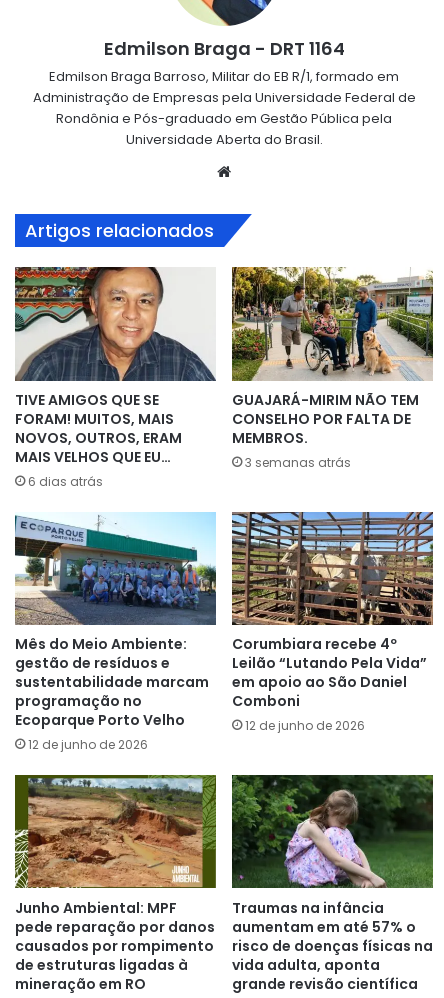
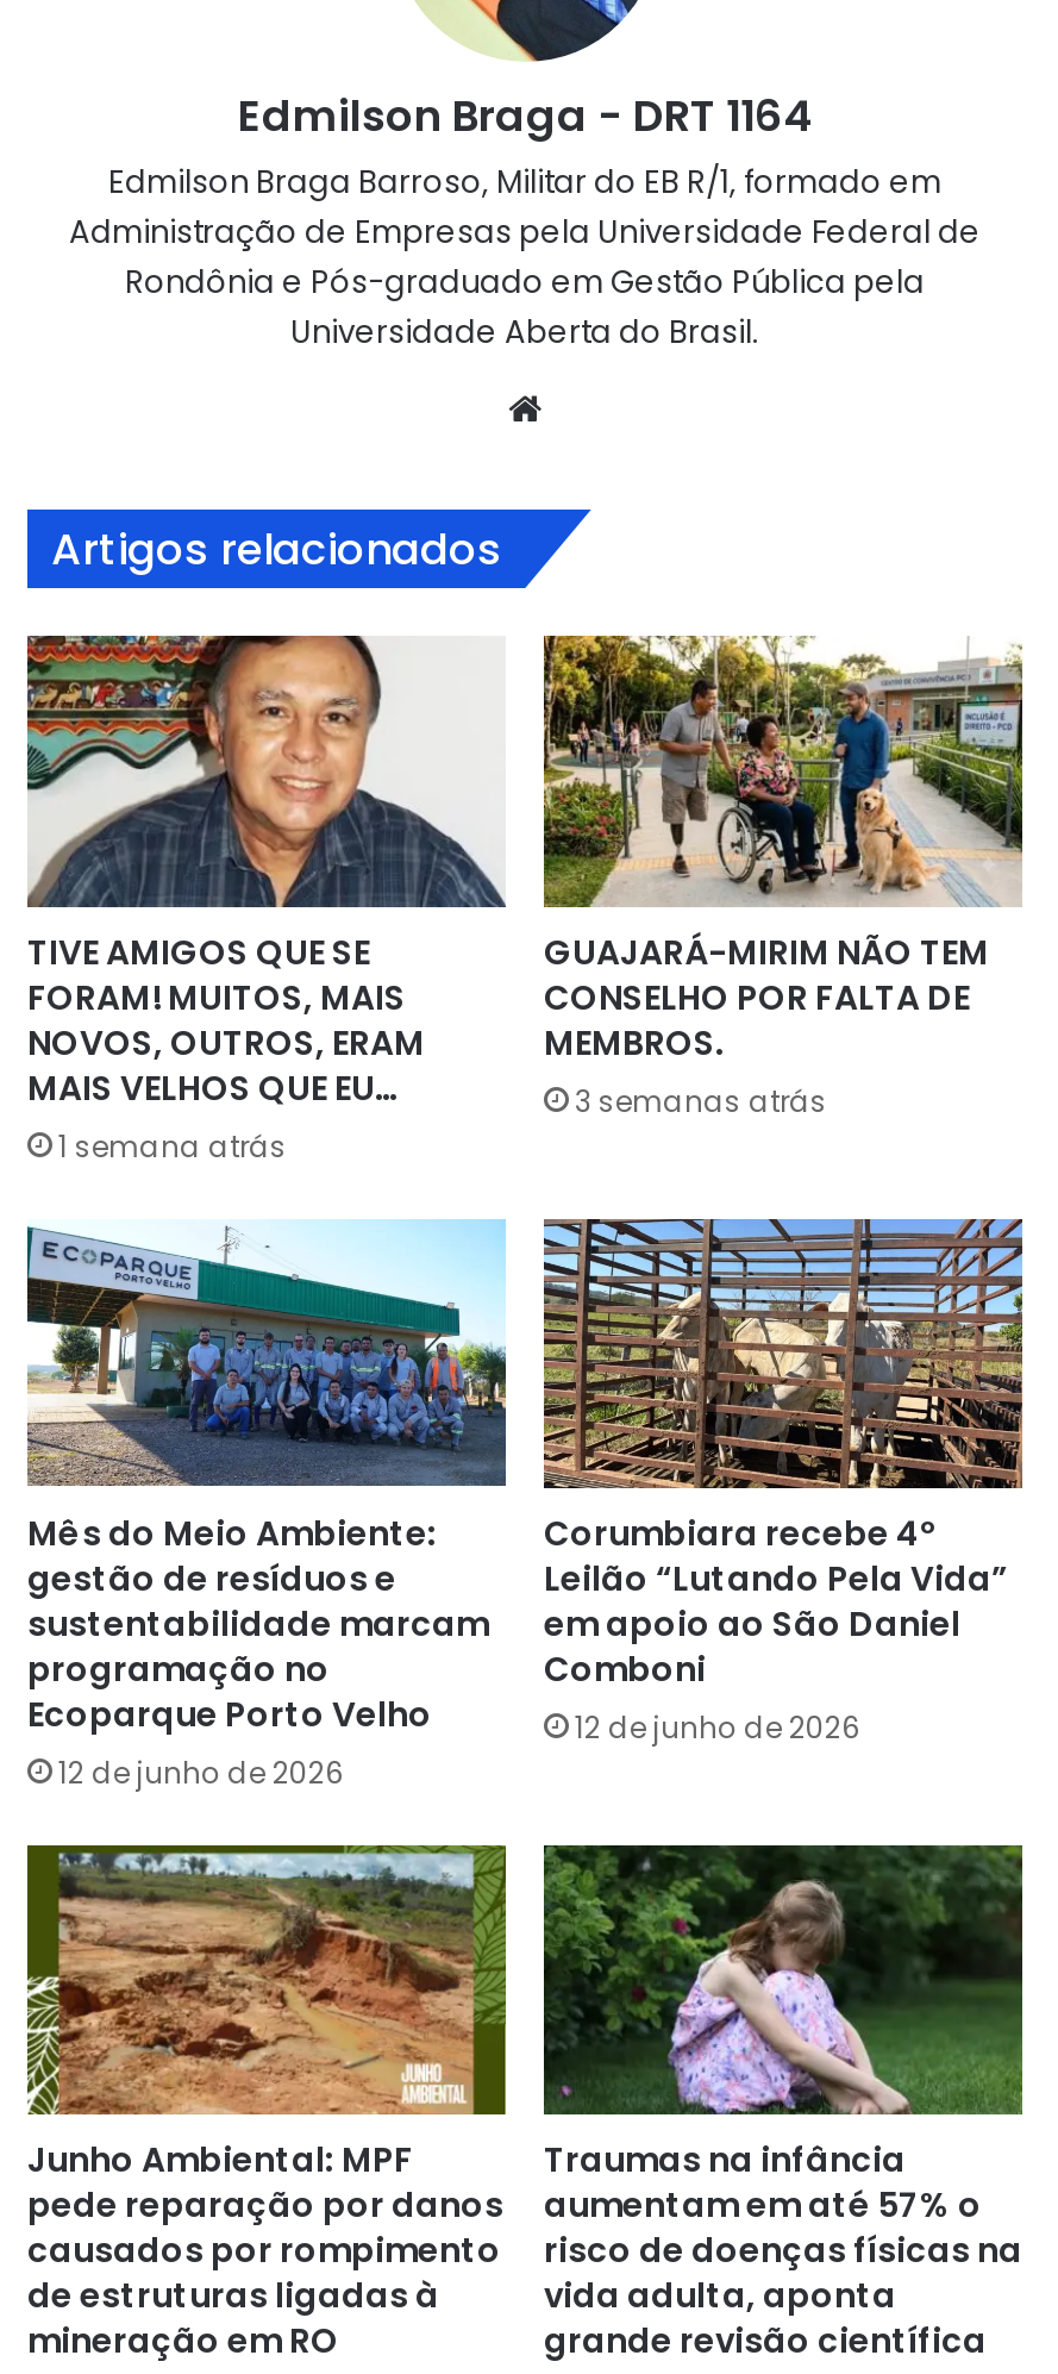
- 6 dias atrás
+ 1 semana atrás
